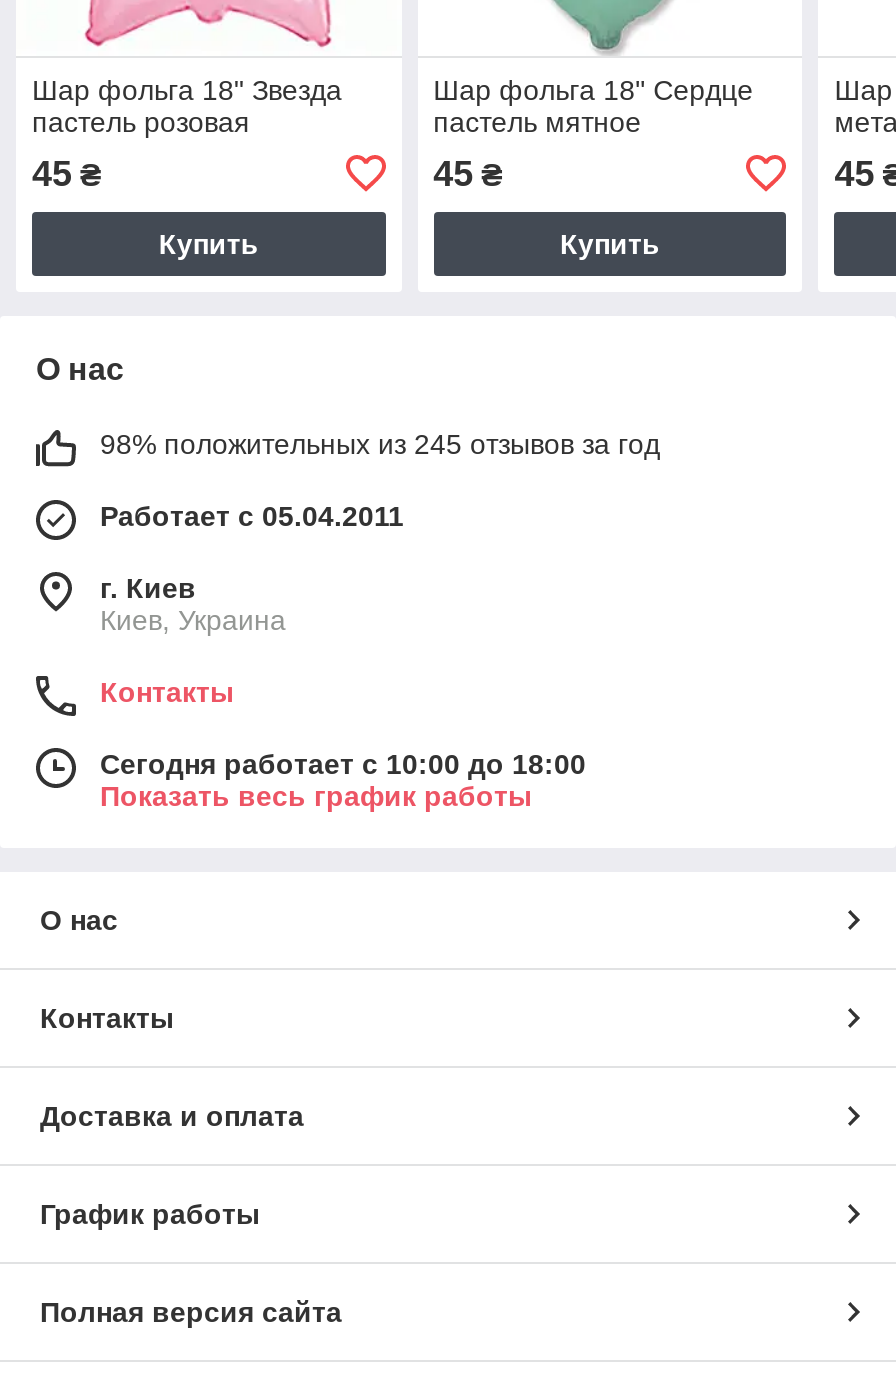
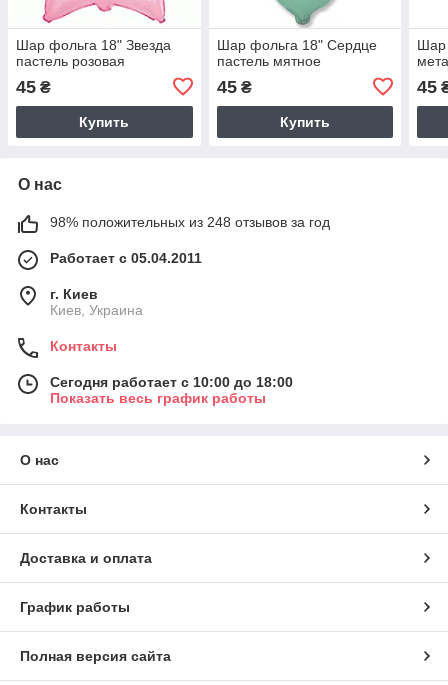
- 98% положительных из 245 отзывов за год
+ 98% положительных из 248 отзывов за год
